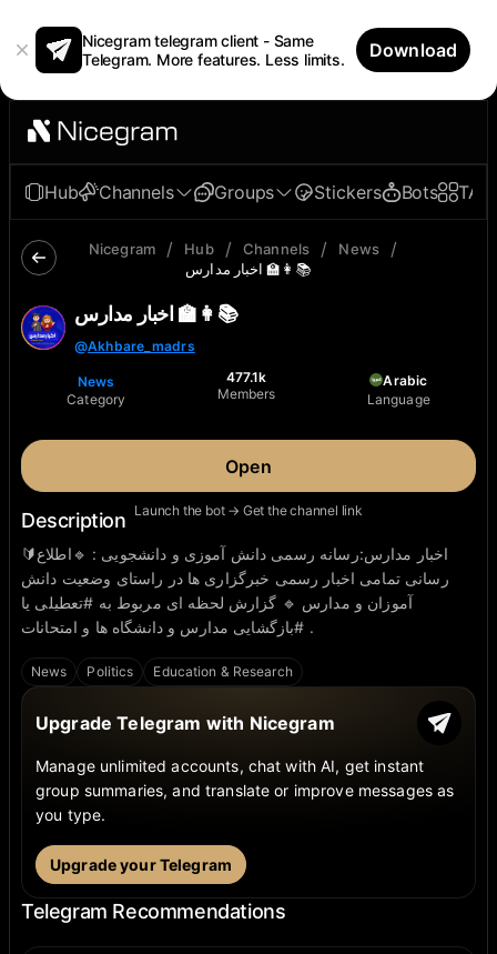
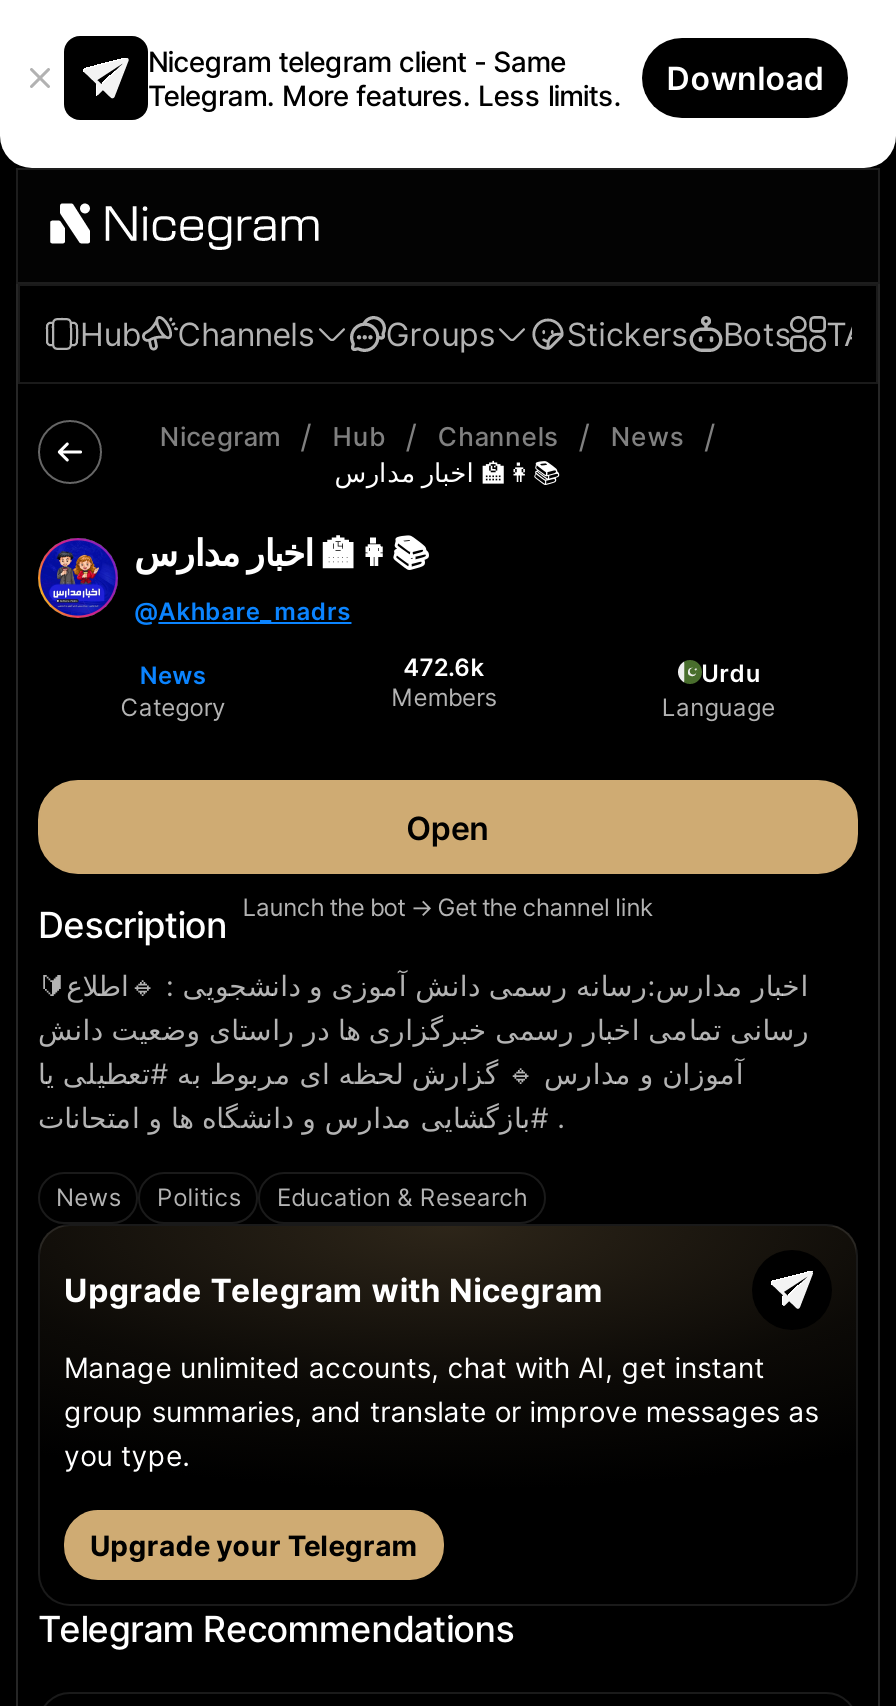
- 477.1k
+ 472.6k

- Arabic
+ Urdu
